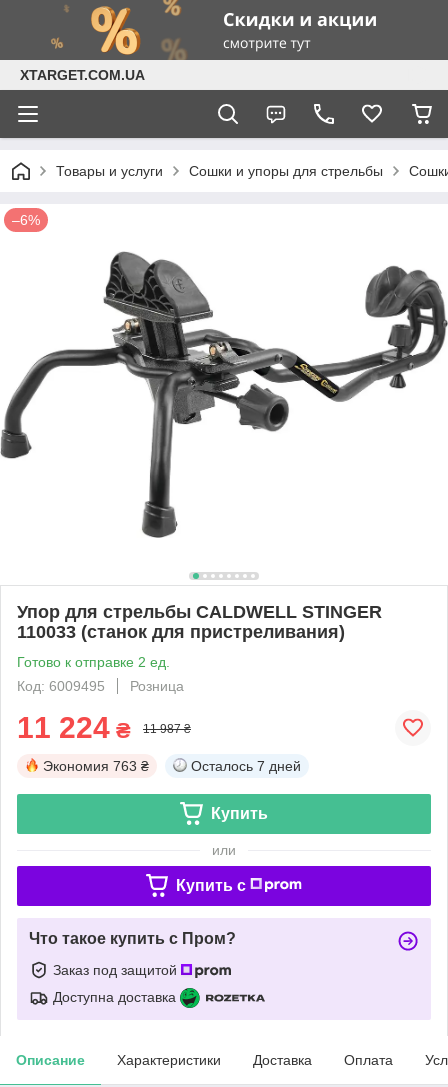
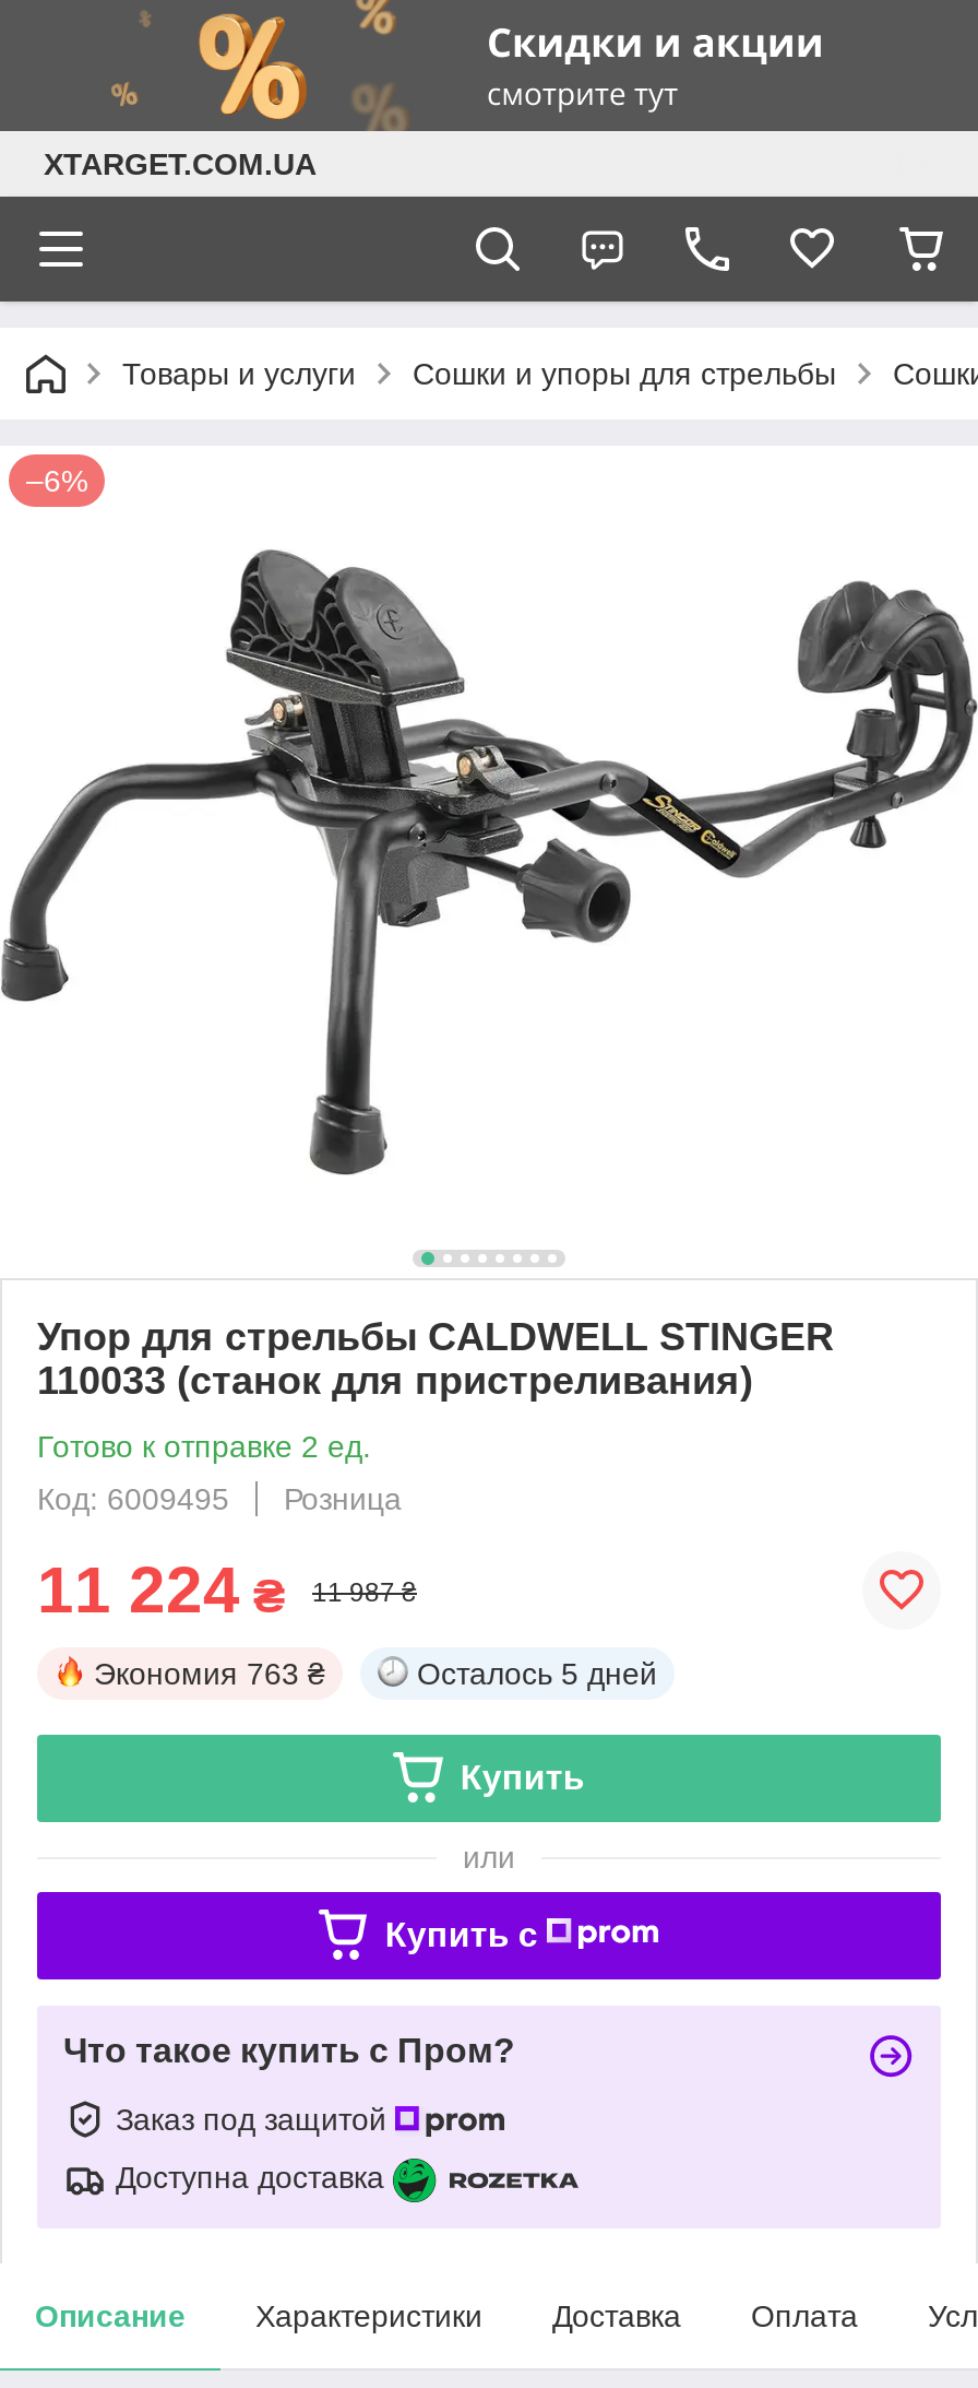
- Осталось 7 дней
+ Осталось 5 дней
